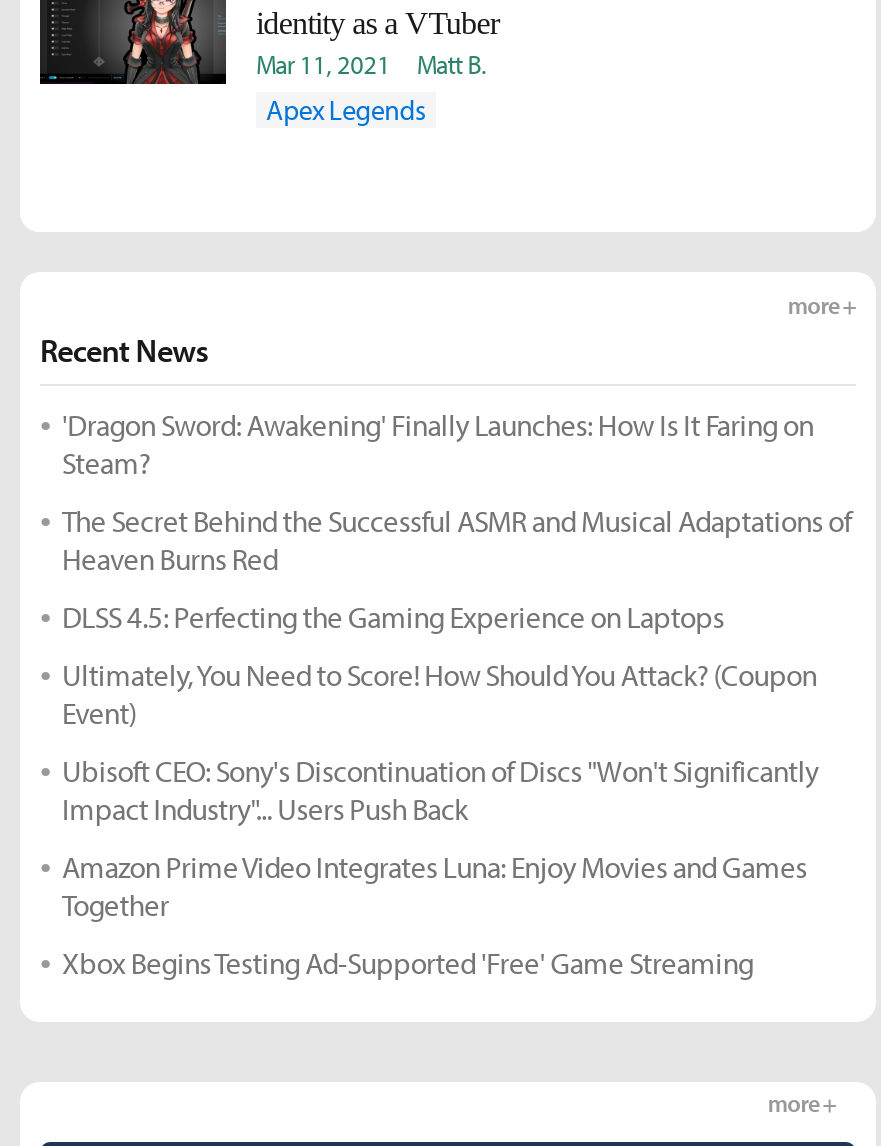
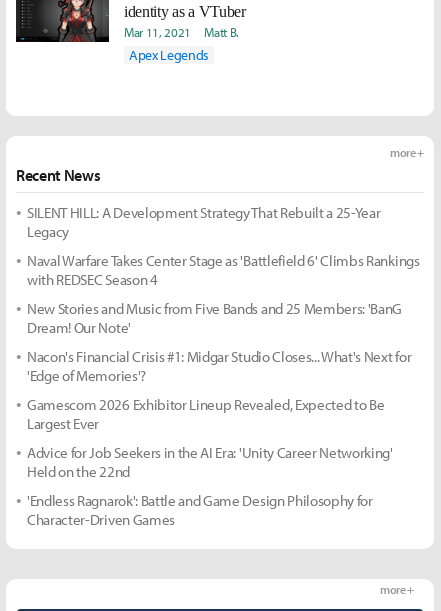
- 'Dragon Sword: Awakening' Finally Launches: How Is It Faring on
- Steam?
+ SILENT HILL: A Development Strategy That Rebuilt a 25-Year
+ Legacy

- The Secret Behind the Successful ASMR and Musical Adaptations of
- Heaven Burns Red
+ Naval Warfare Takes Center Stage as 'Battlefield 6' Climbs Rankings
+ with REDSEC Season 4

- DLSS 4.5: Perfecting the Gaming Experience on Laptops
+ New Stories and Music from Five Bands and 25 Members: 'BanG
+ Dream! Our Note'

- Ultimately, You Need to Score! How Should You Attack? (Coupon
- Event)
+ Nacon's Financial Crisis #1: Midgar Studio Closes... What's Next for
+ 'Edge of Memories'?

- Ubisoft CEO: Sony's Discontinuation of Discs "Won't Significantly
- Impact Industry"... Users Push Back
+ Gamescom 2026 Exhibitor Lineup Revealed, Expected to Be
+ Largest Ever

- Amazon Prime Video Integrates Luna: Enjoy Movies and Games
- Together
+ Advice for Job Seekers in the AI Era: 'Unity Career Networking'
+ Held on the 22nd

- Xbox Begins Testing Ad-Supported 'Free' Game Streaming
+ 'Endless Ragnarok': Battle and Game Design Philosophy for
+ Character-Driven Games
